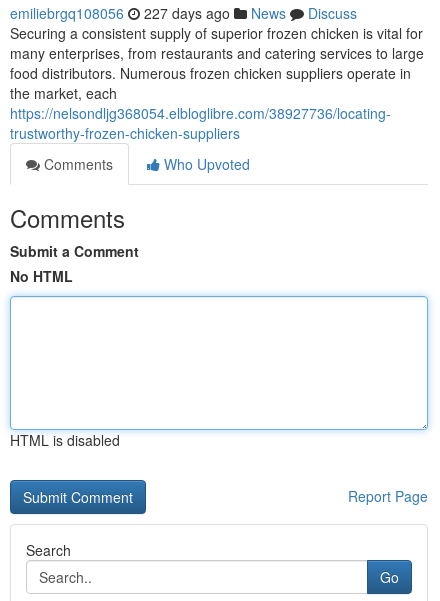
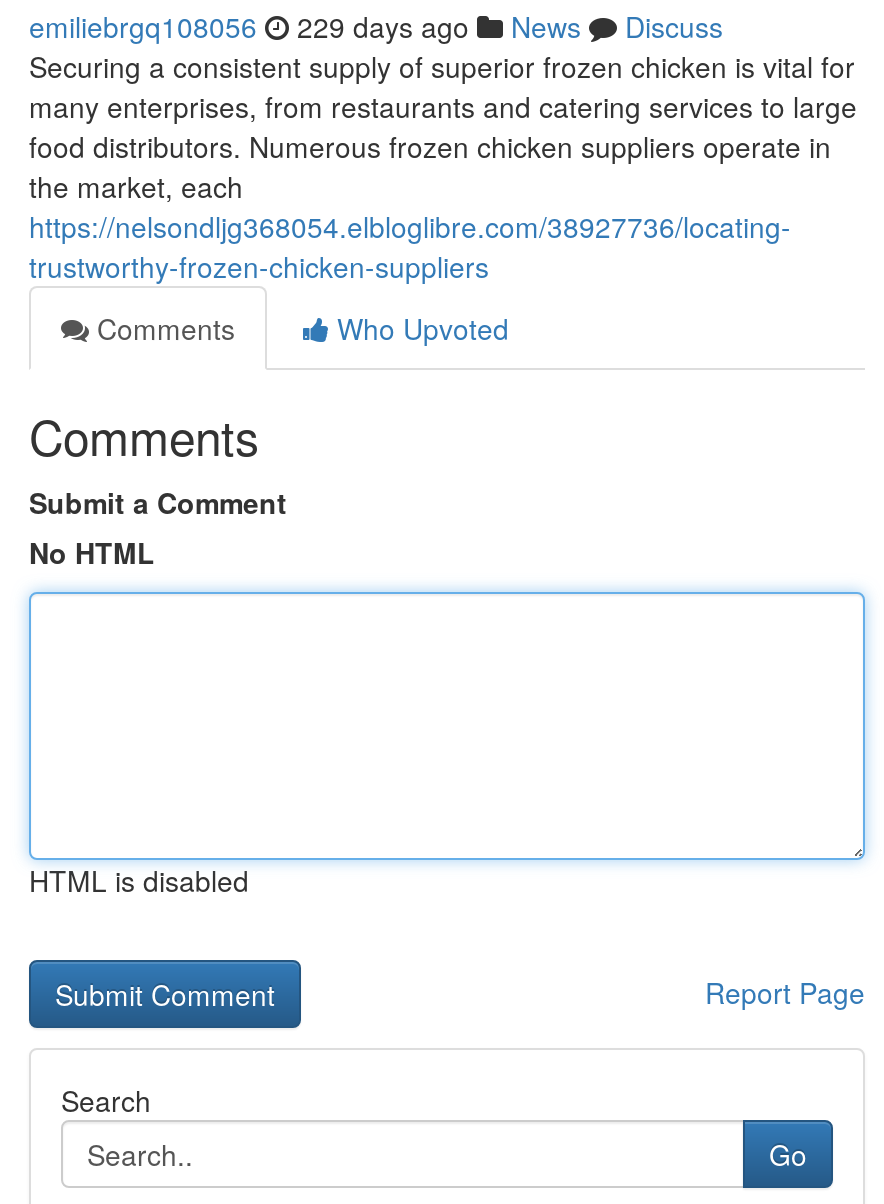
- emiliebrgq108056 227 days ago News Discuss
+ emiliebrgq108056 229 days ago News Discuss
